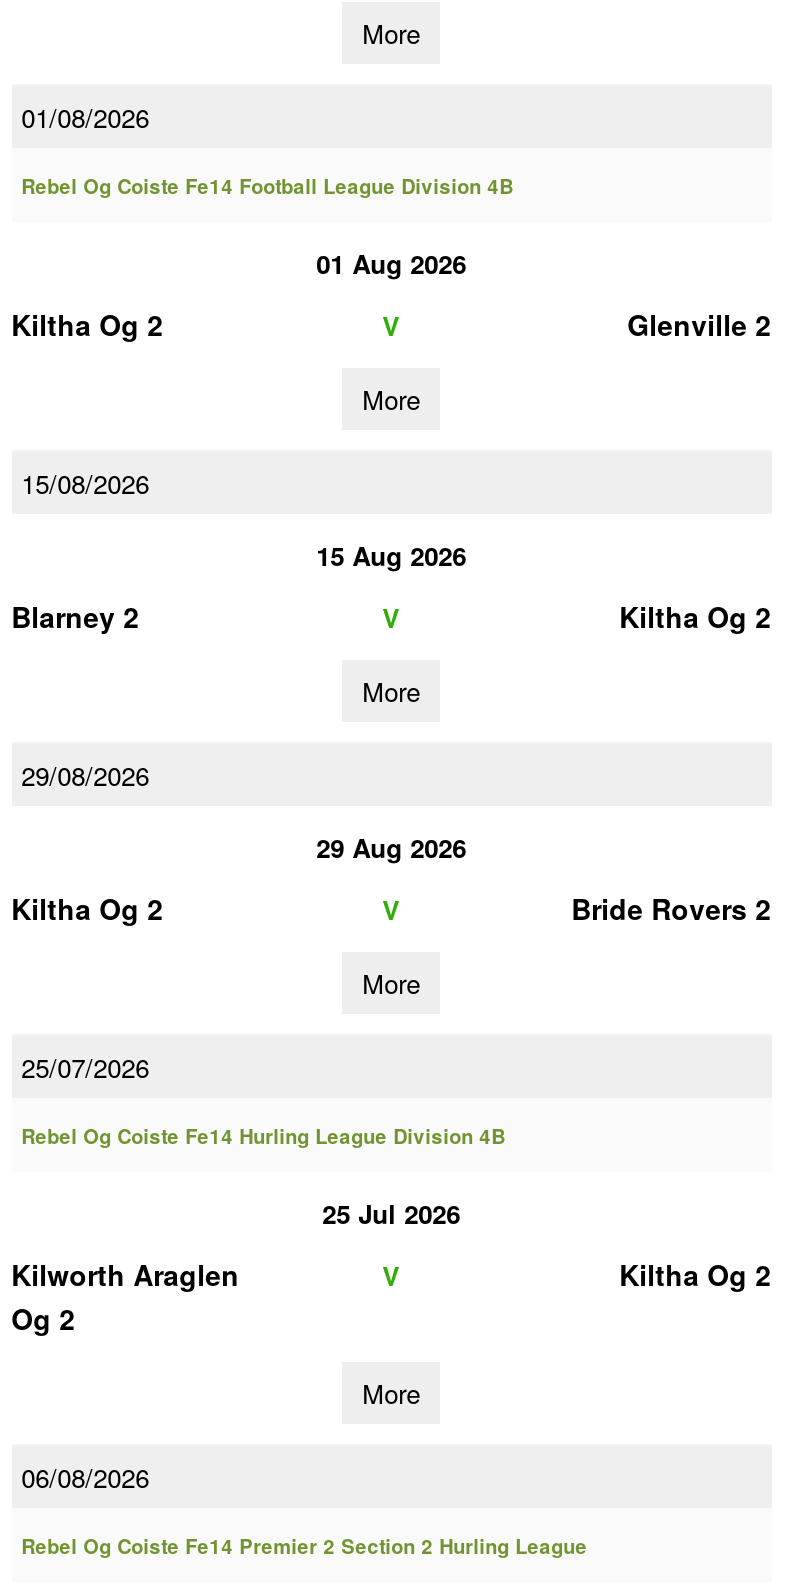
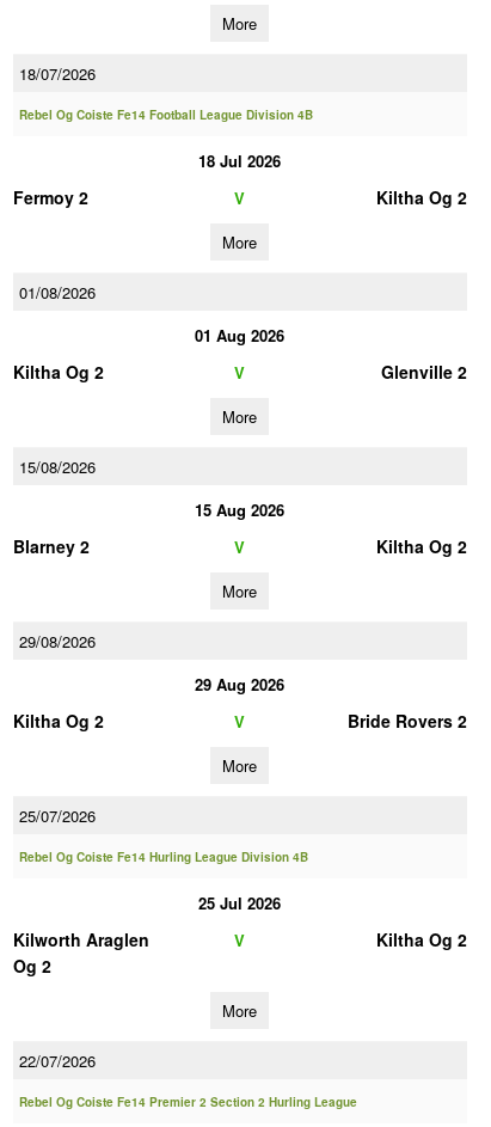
- 01/08/2026
+ 18/07/2026

+ 18 Jul 2026
+ Fermoy 2
+ V
+ Kiltha Og 2
+ More
+ 01/08/2026

- 06/08/2026
+ 22/07/2026
